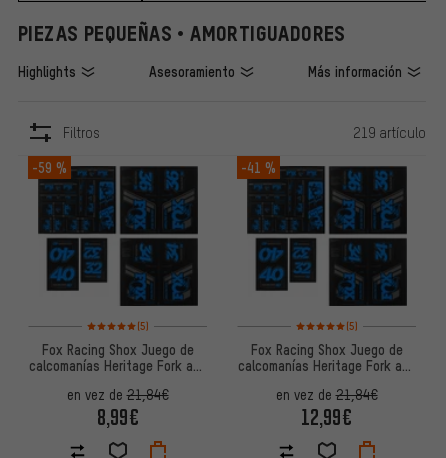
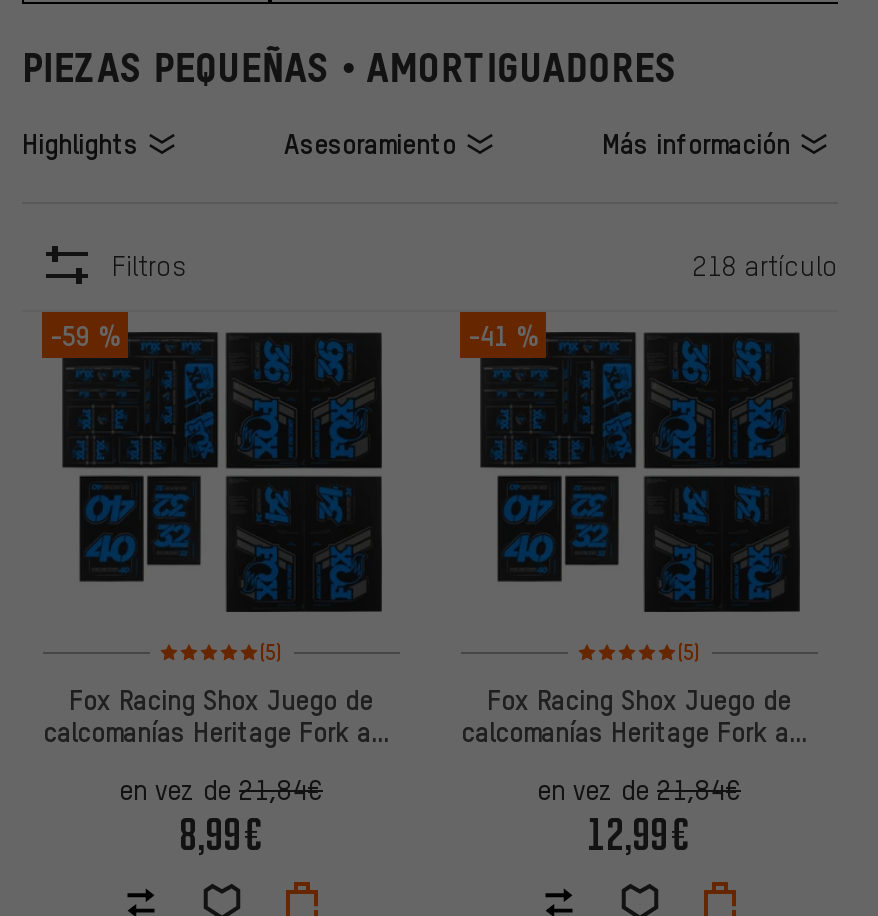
- 219 artículo
+ 218 artículo
